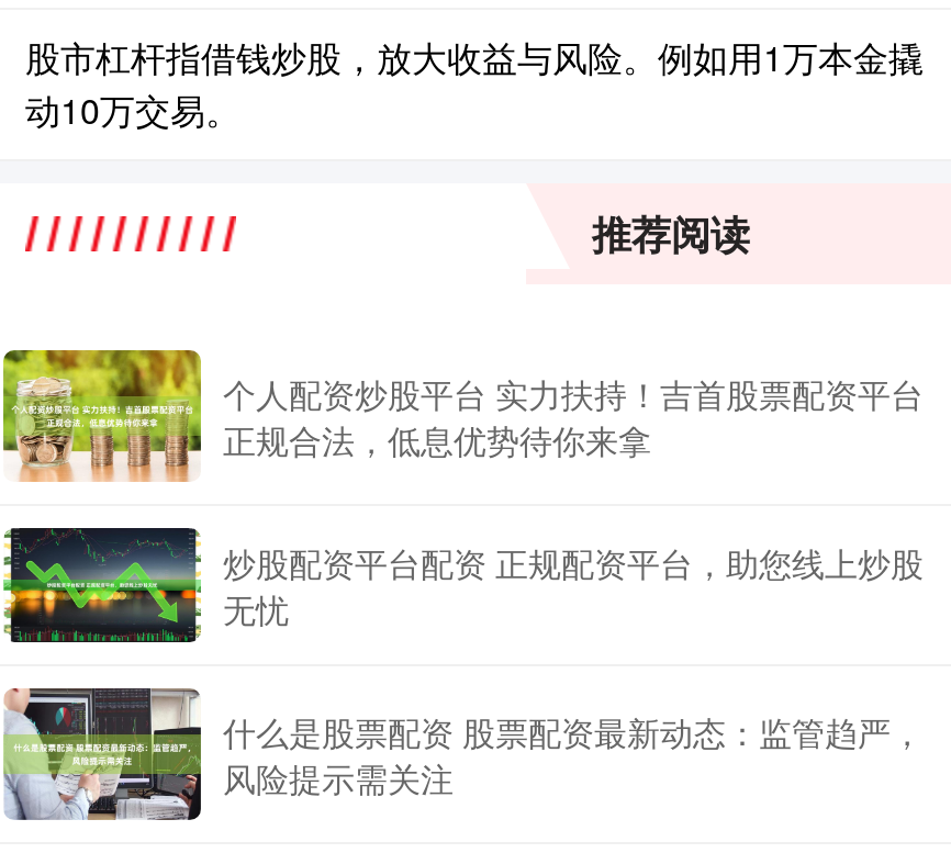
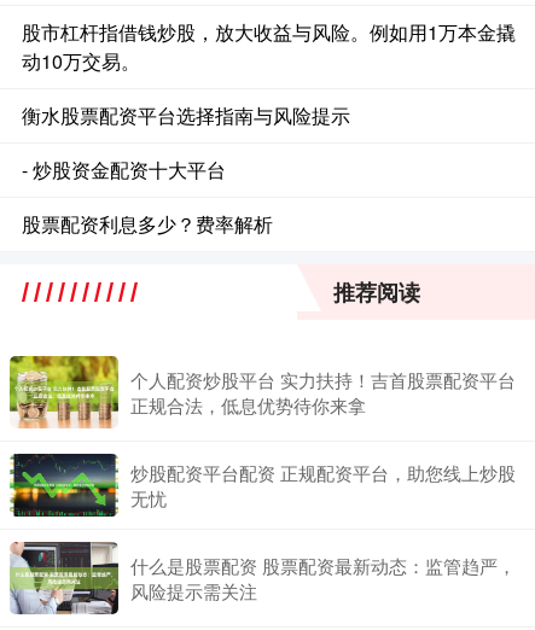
+ 衡水股票配资平台选择指南与风险提示
+ - 炒股资金配资十大平台
+ 股票配资利息多少？费率解析
